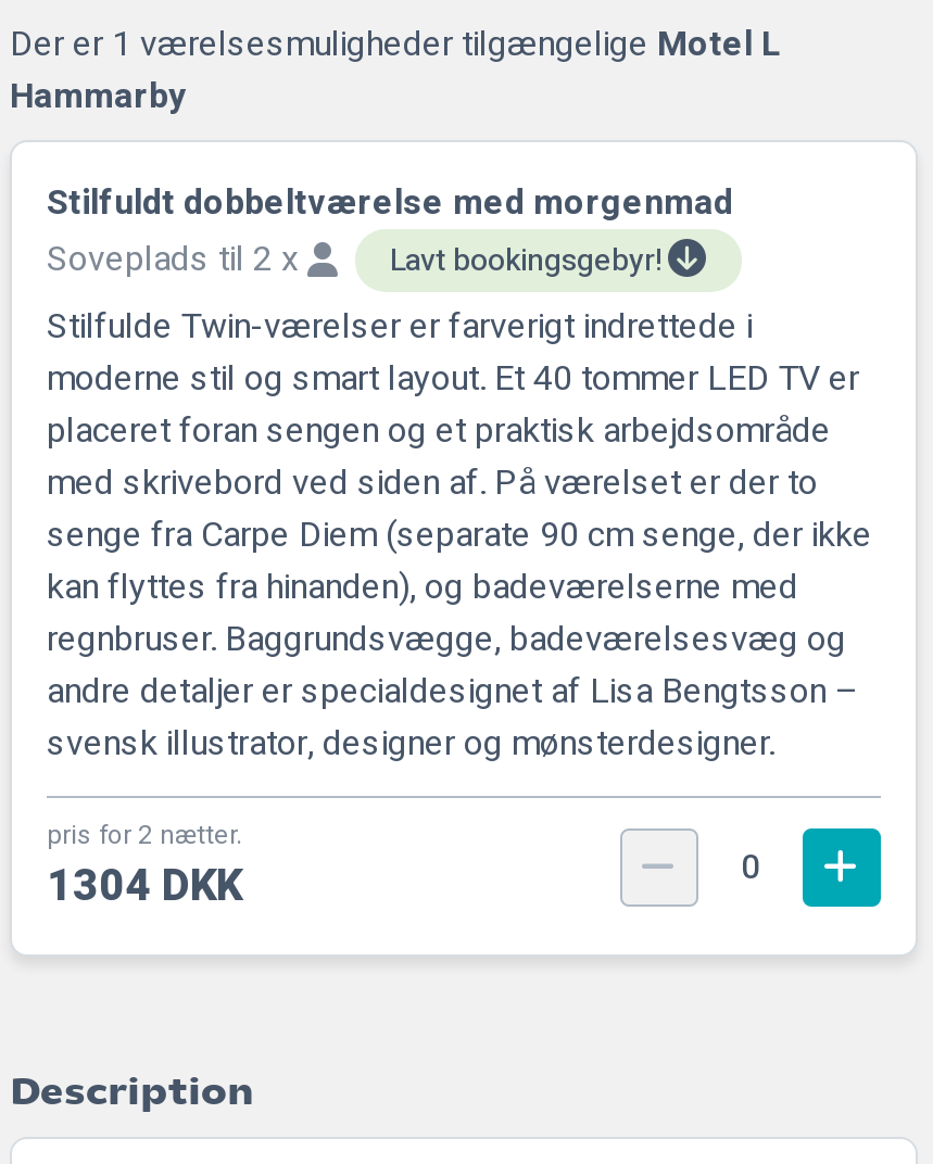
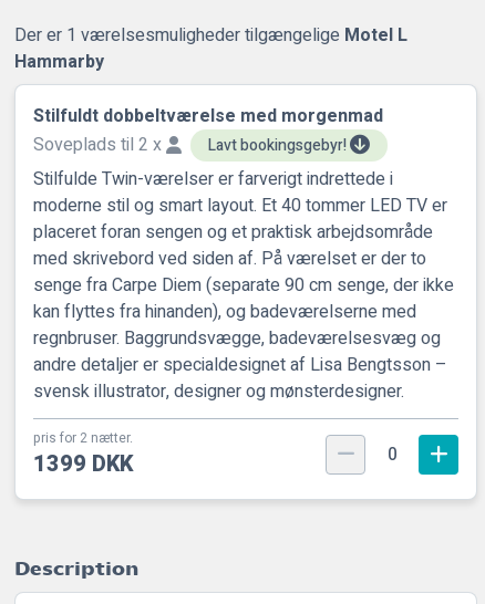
- 1304 DKK
+ 1399 DKK
